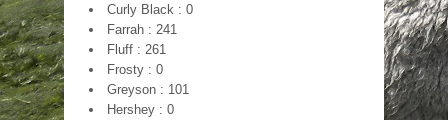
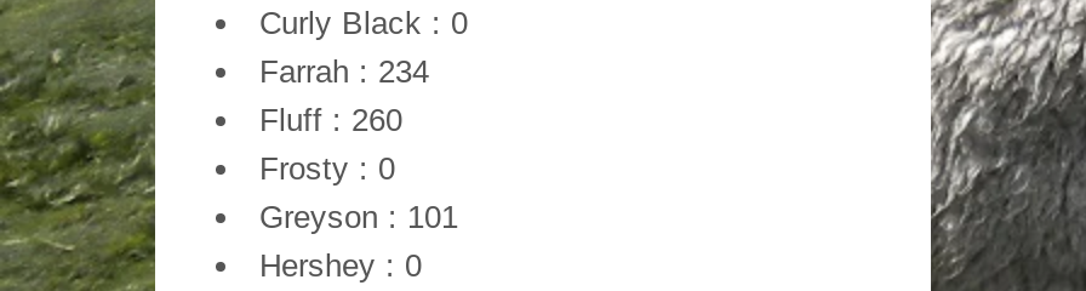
- Farrah : 241
+ Farrah : 234

- Fluff : 261
+ Fluff : 260
